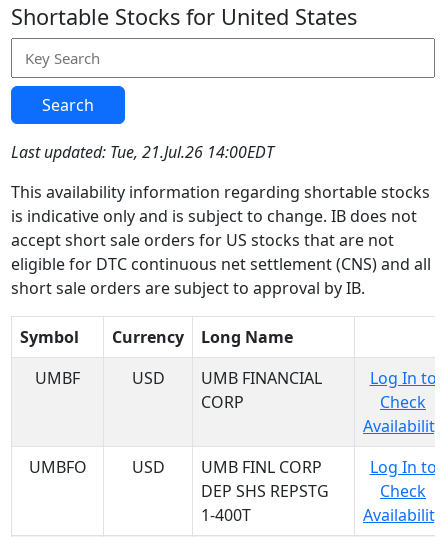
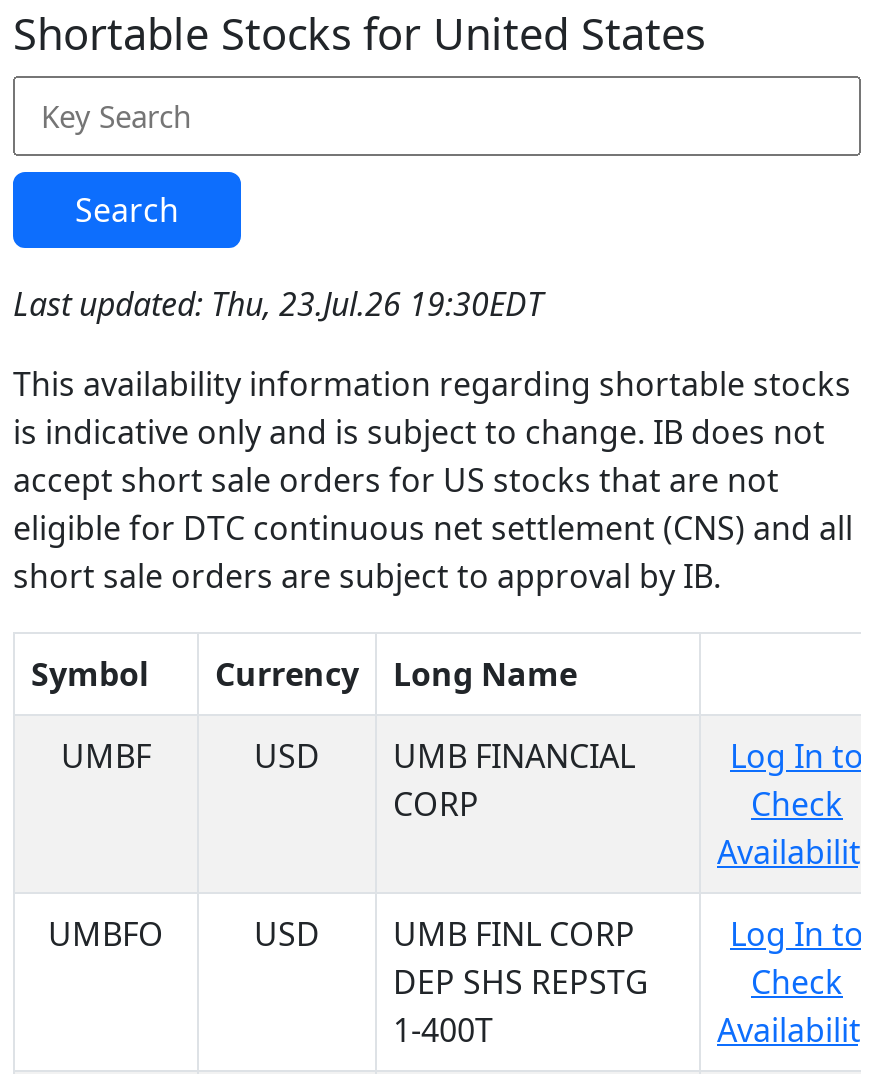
- Last updated: Tue, 21.Jul.26 14:00EDT
+ Last updated: Thu, 23.Jul.26 19:30EDT
